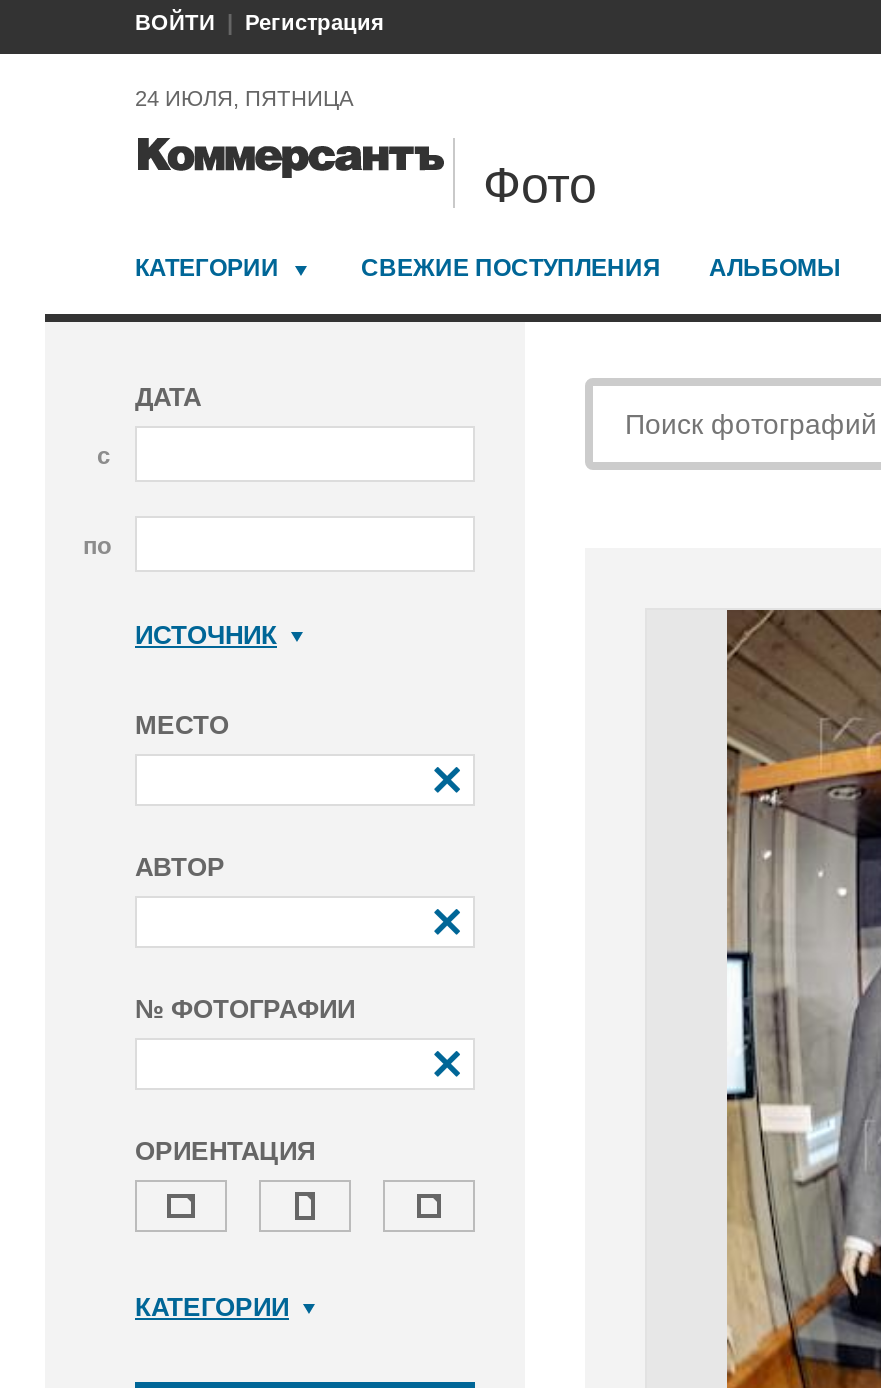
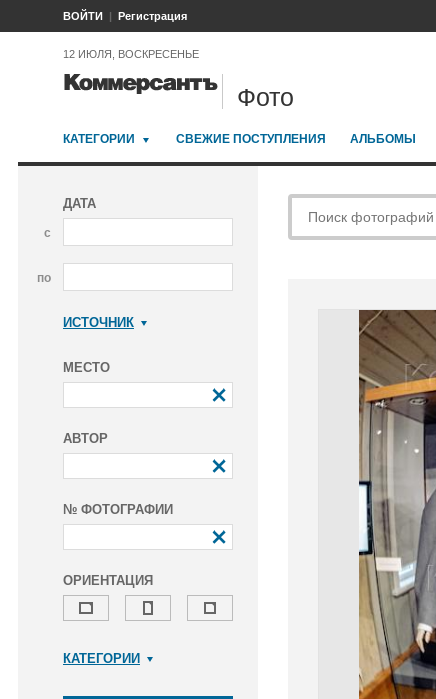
- 24 ИЮЛЯ, ПЯТНИЦА
+ 12 ИЮЛЯ, ВОСКРЕСЕНЬЕ
